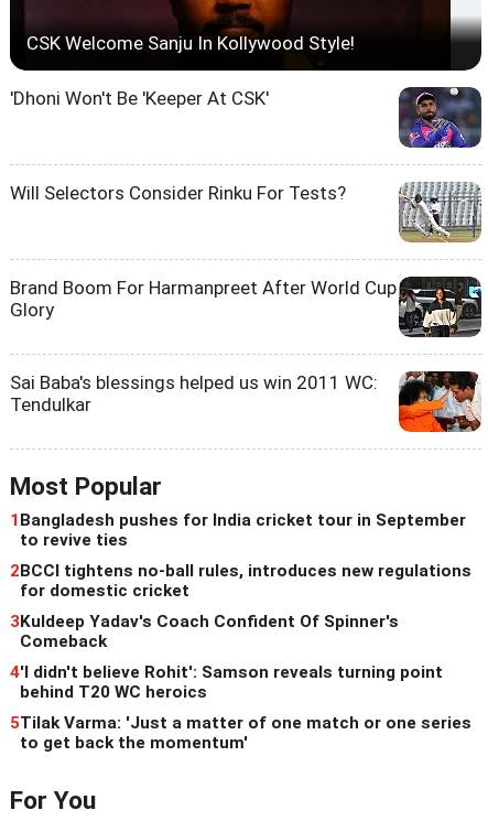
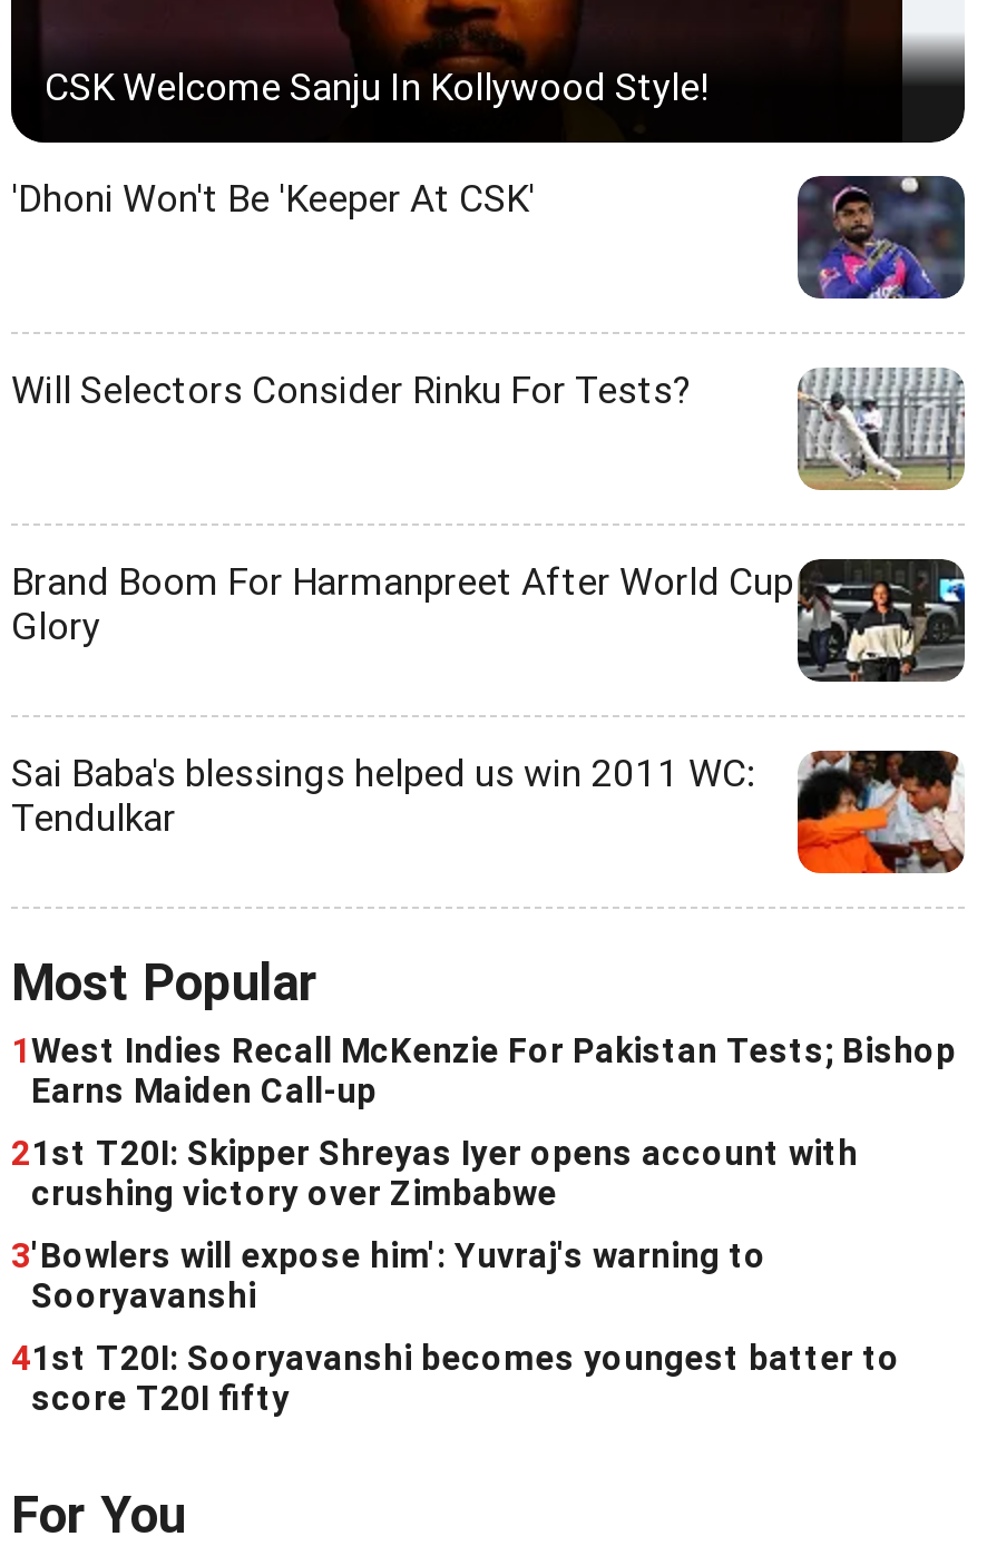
- 1 Bangladesh pushes for India cricket tour in September
- to revive ties
- 2BCCI tightens no-ball rules, introduces new regulations
- for domestic cricket
- 3Kuldeep Yadav's Coach Confident Of Spinner's
- Comeback
- 4'I didn't believe Rohit': Samson reveals turning point
- behind T20 WC heroics
- 5Tilak Varma: 'Just a matter of one match or one series
- to get back the momentum'
+ 1West Indies Recall McKenzie For Pakistan Tests; Bishop
+ Earns Maiden Call-up
+ 21st T20I: Skipper Shreyas Iyer opens account with
+ crushing victory over Zimbabwe
+ 3'Bowlers will expose him': Yuvraj's warning to
+ Sooryavanshi
+ 41st T20I: Sooryavanshi becomes youngest batter to
+ score T20I fifty
